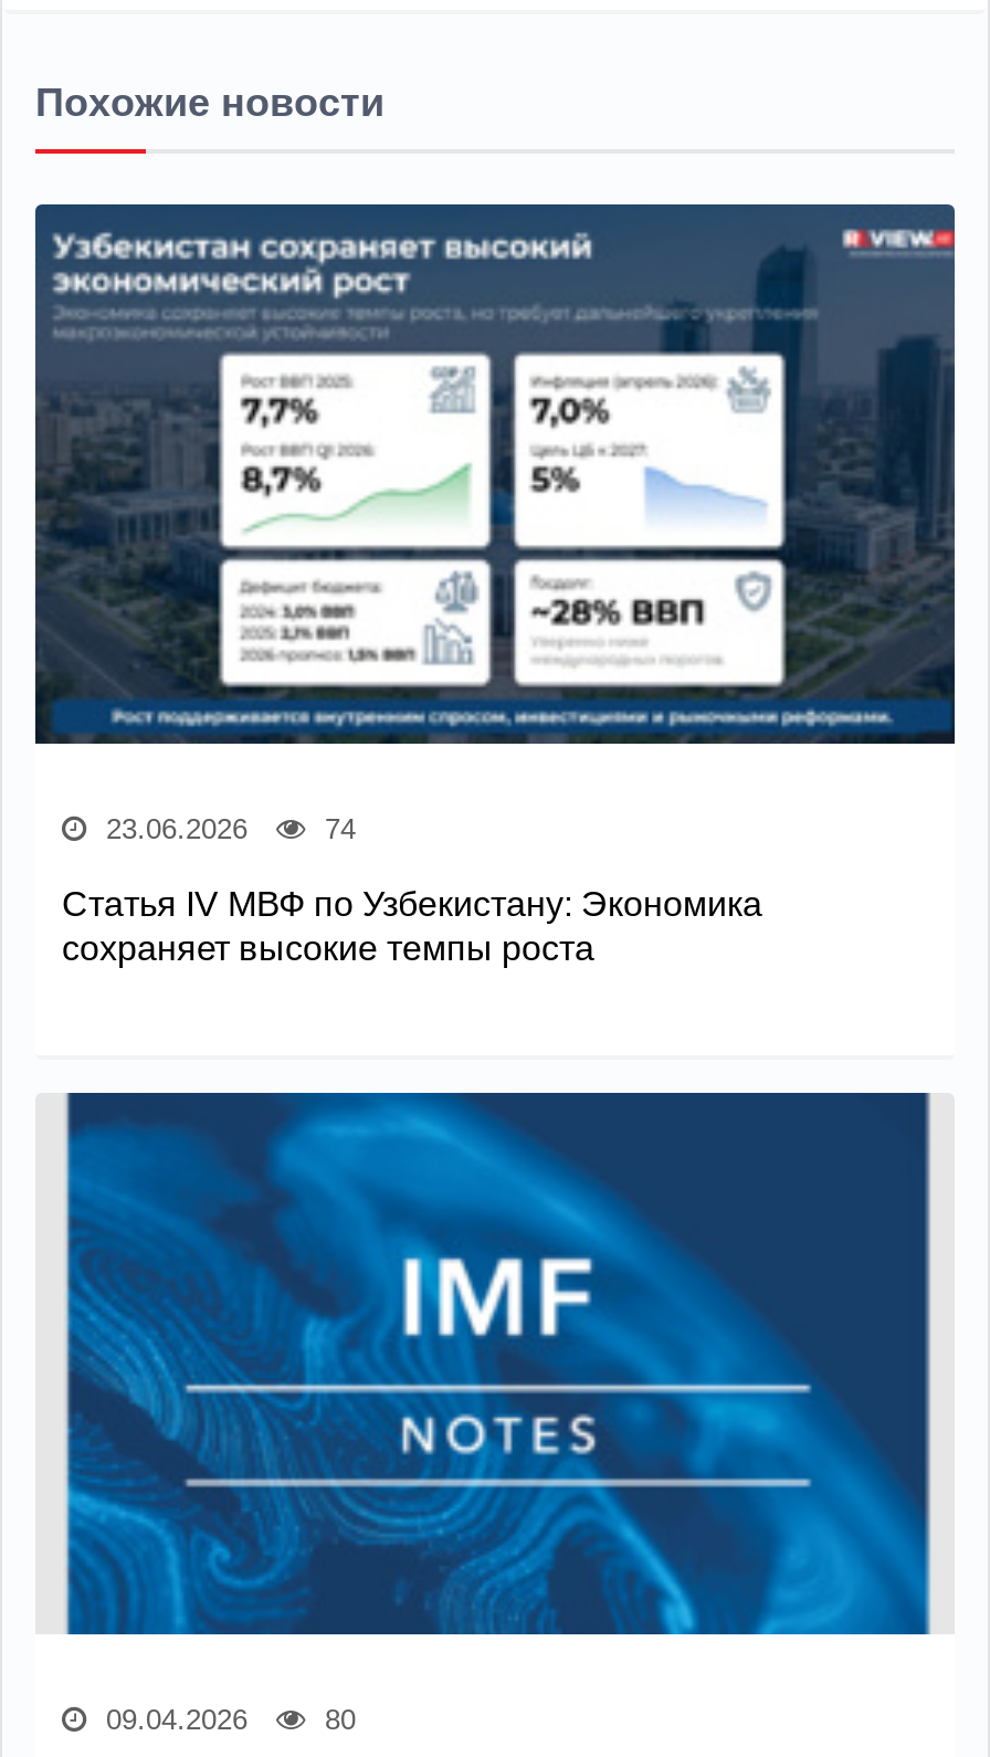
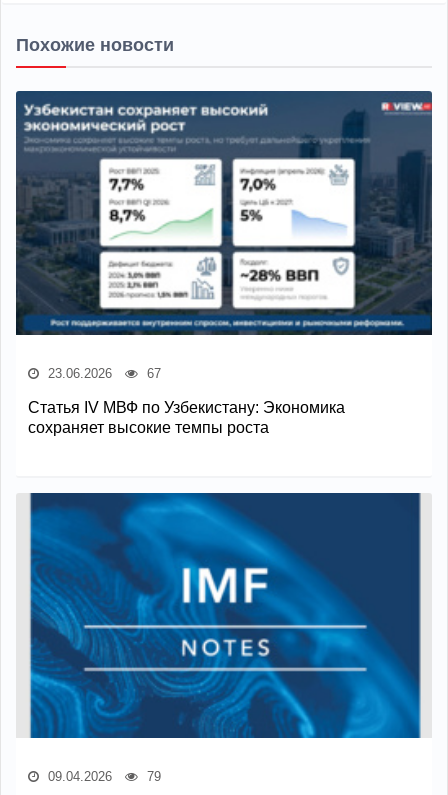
- 74
+ 67

- 80
+ 79
